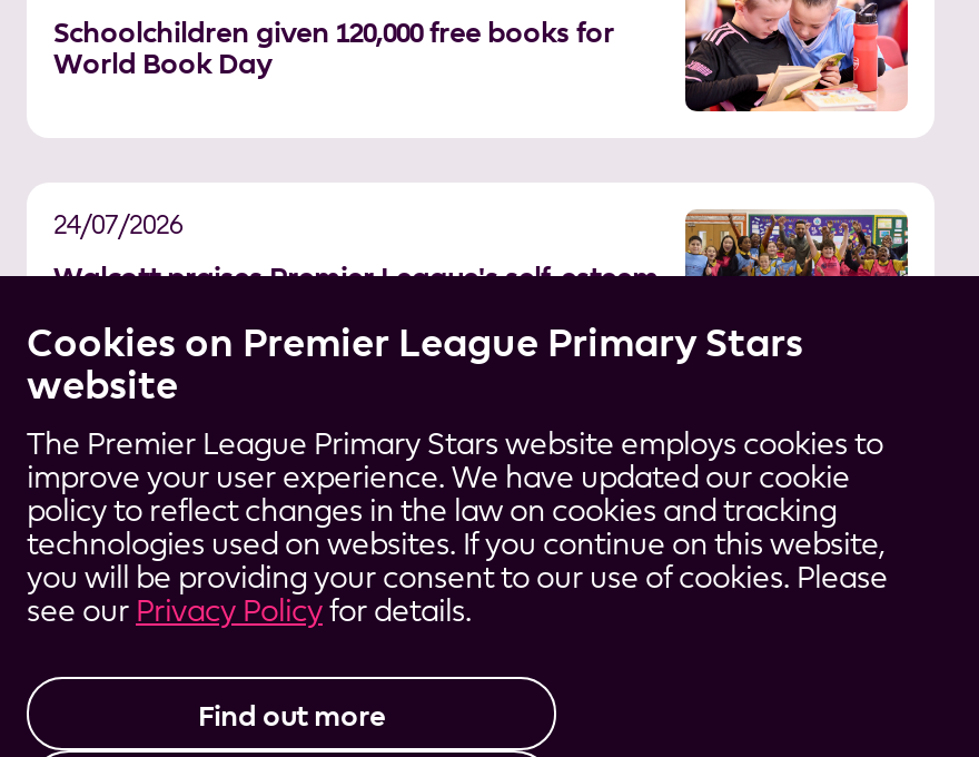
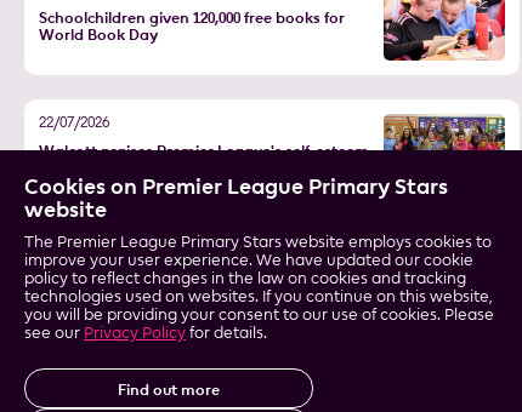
- 24/07/2026
+ 22/07/2026
